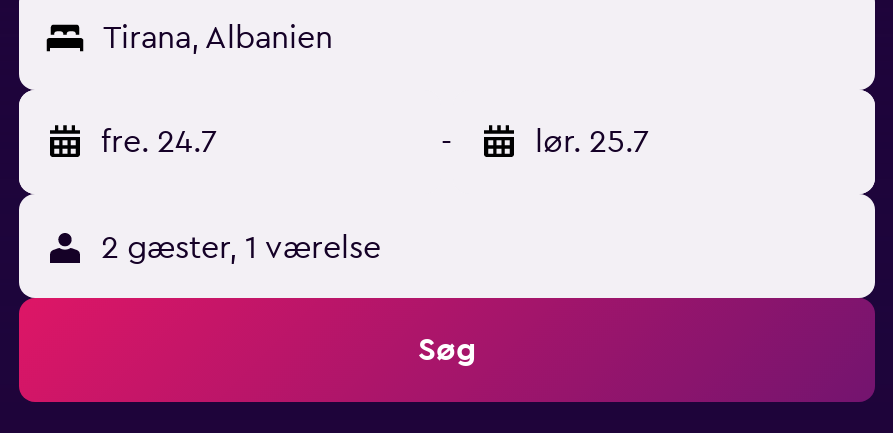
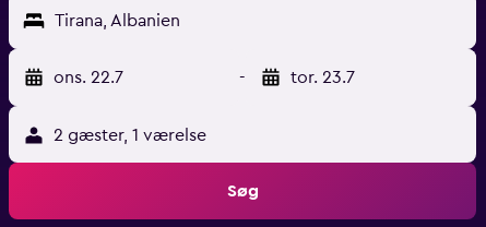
- fre. 24.7
+ ons. 22.7

- lør. 25.7
+ tor. 23.7
